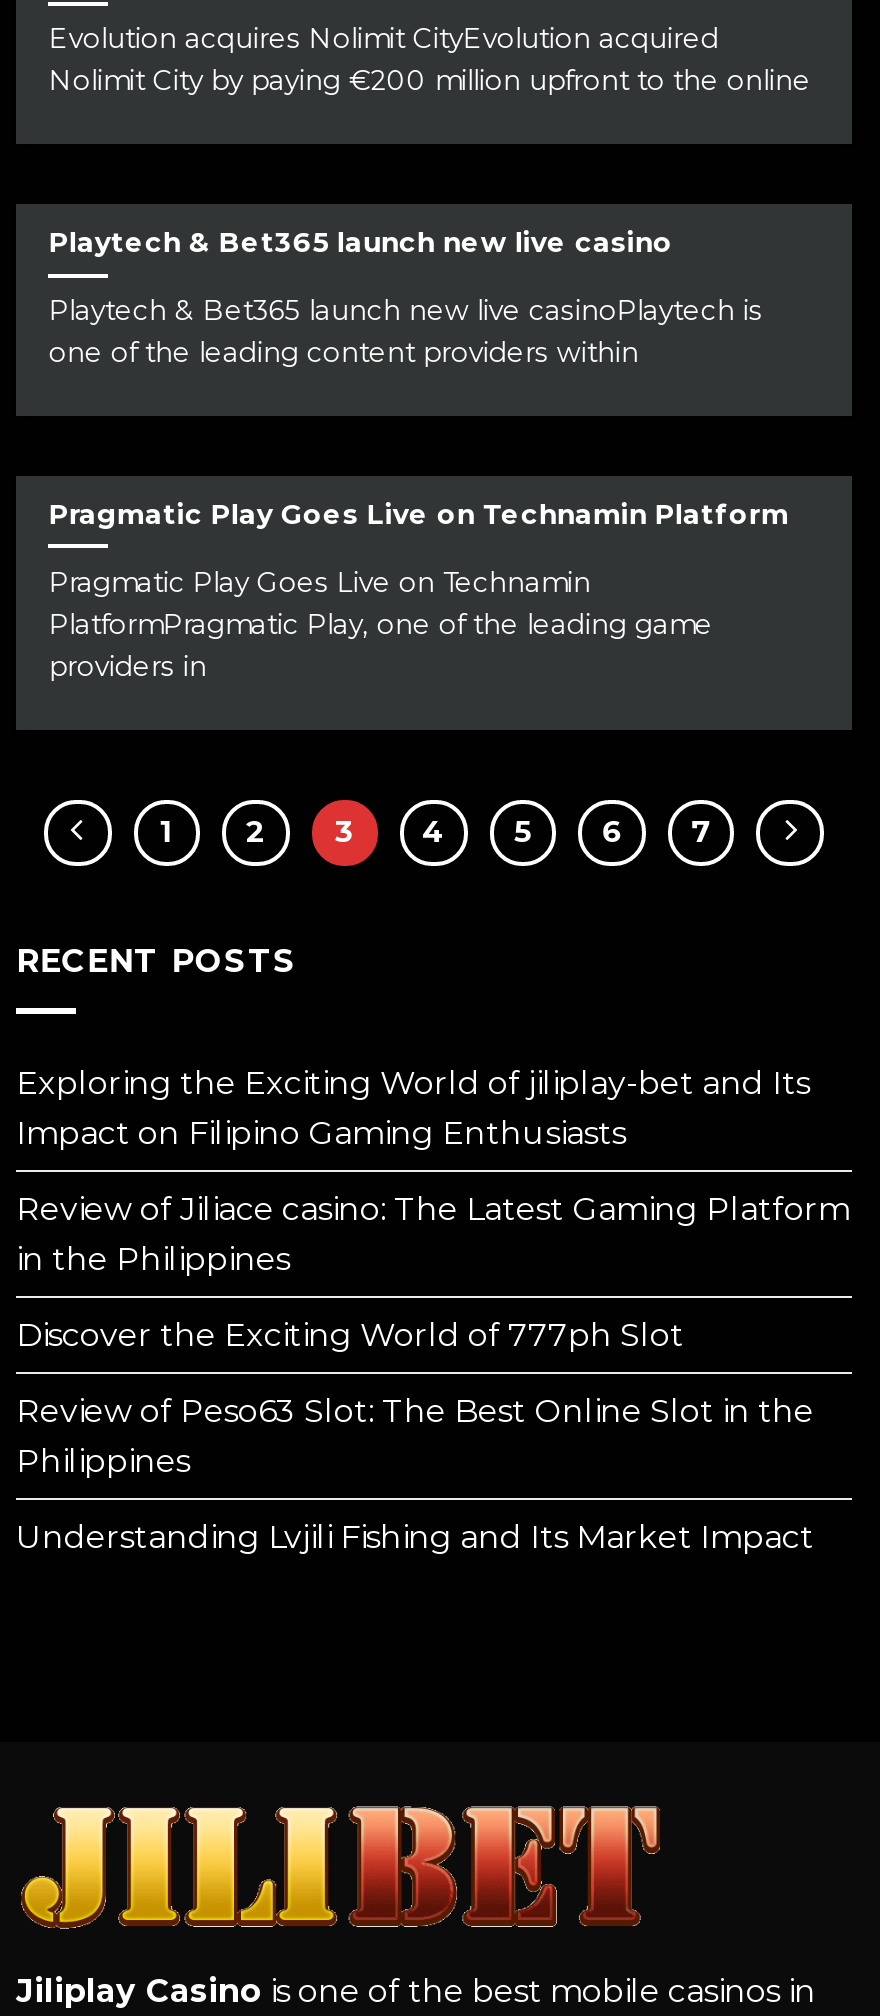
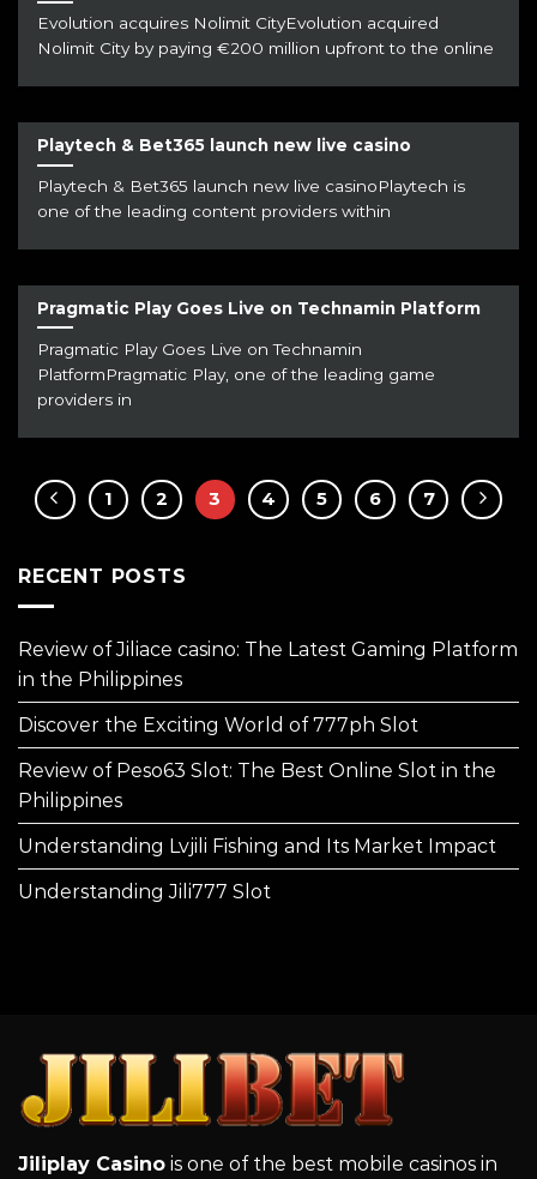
- Exploring the Exciting World of jiliplay-bet and Its
- Impact on Filipino Gaming Enthusiasts

moved up: Review of Jiliace casino: The Latest Gaming Platform | in the Philippines | Discover the Exciting World of 777ph Slot | Review of Peso63 Slot: The Best Online Slot in the | Philippines | Understanding Lvjili Fishing and Its Market Impact

+ Understanding Jili777 Slot
